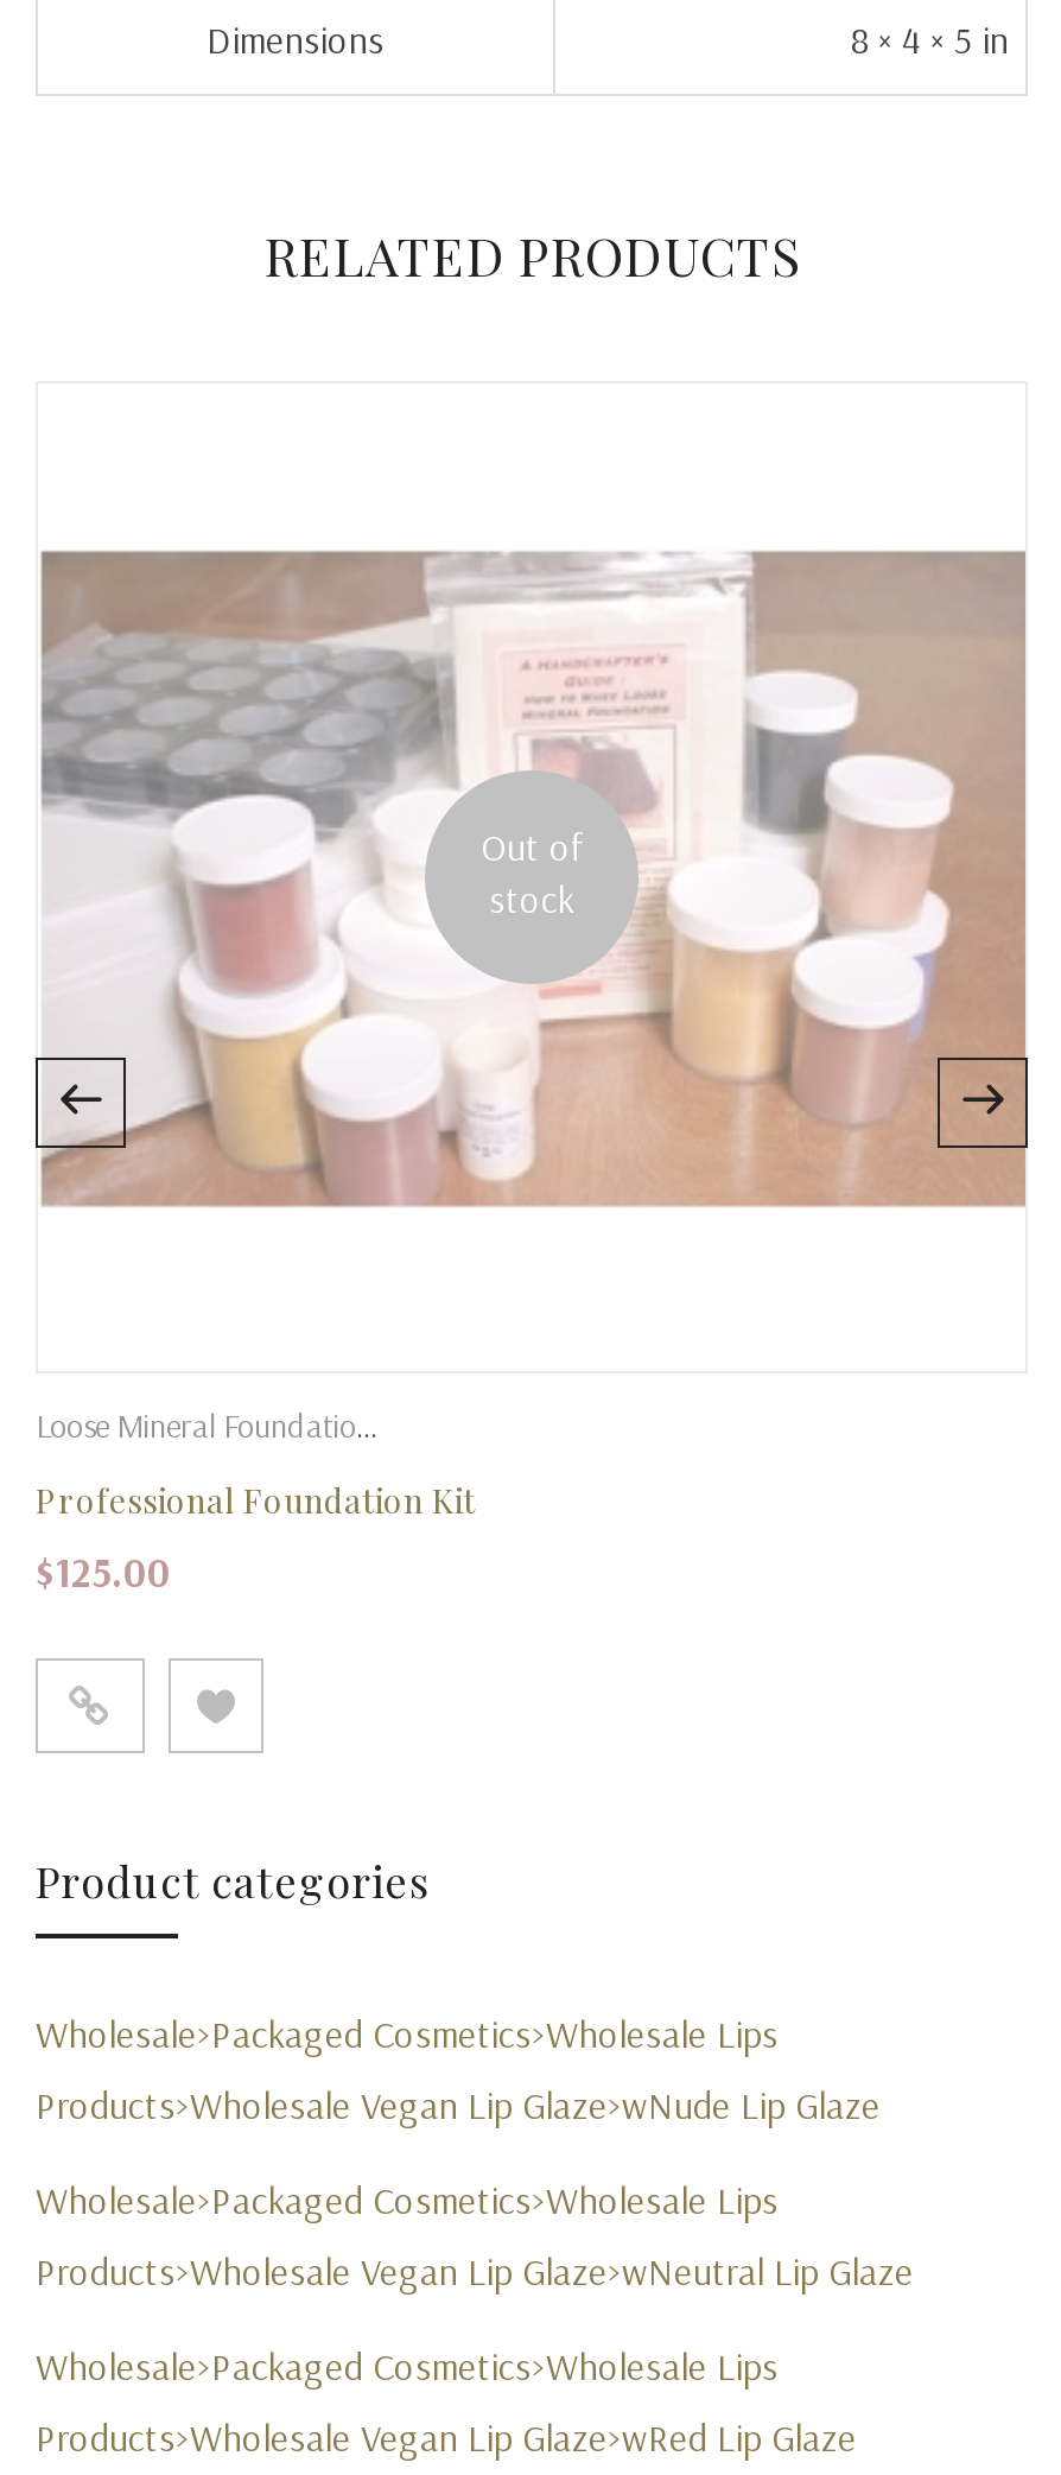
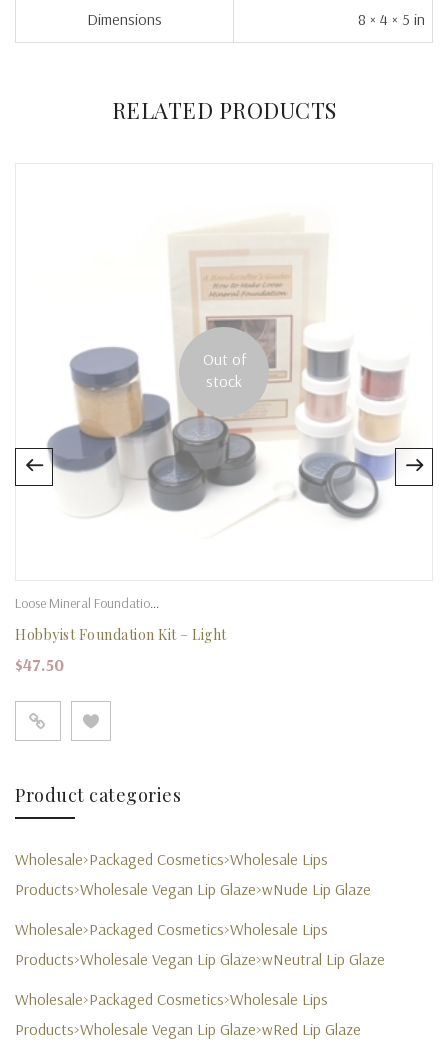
- [image]
+ [image]

- Professional Foundation Kit
+ Hobbyist Foundation Kit – Light

- $125.00
+ $47.50
